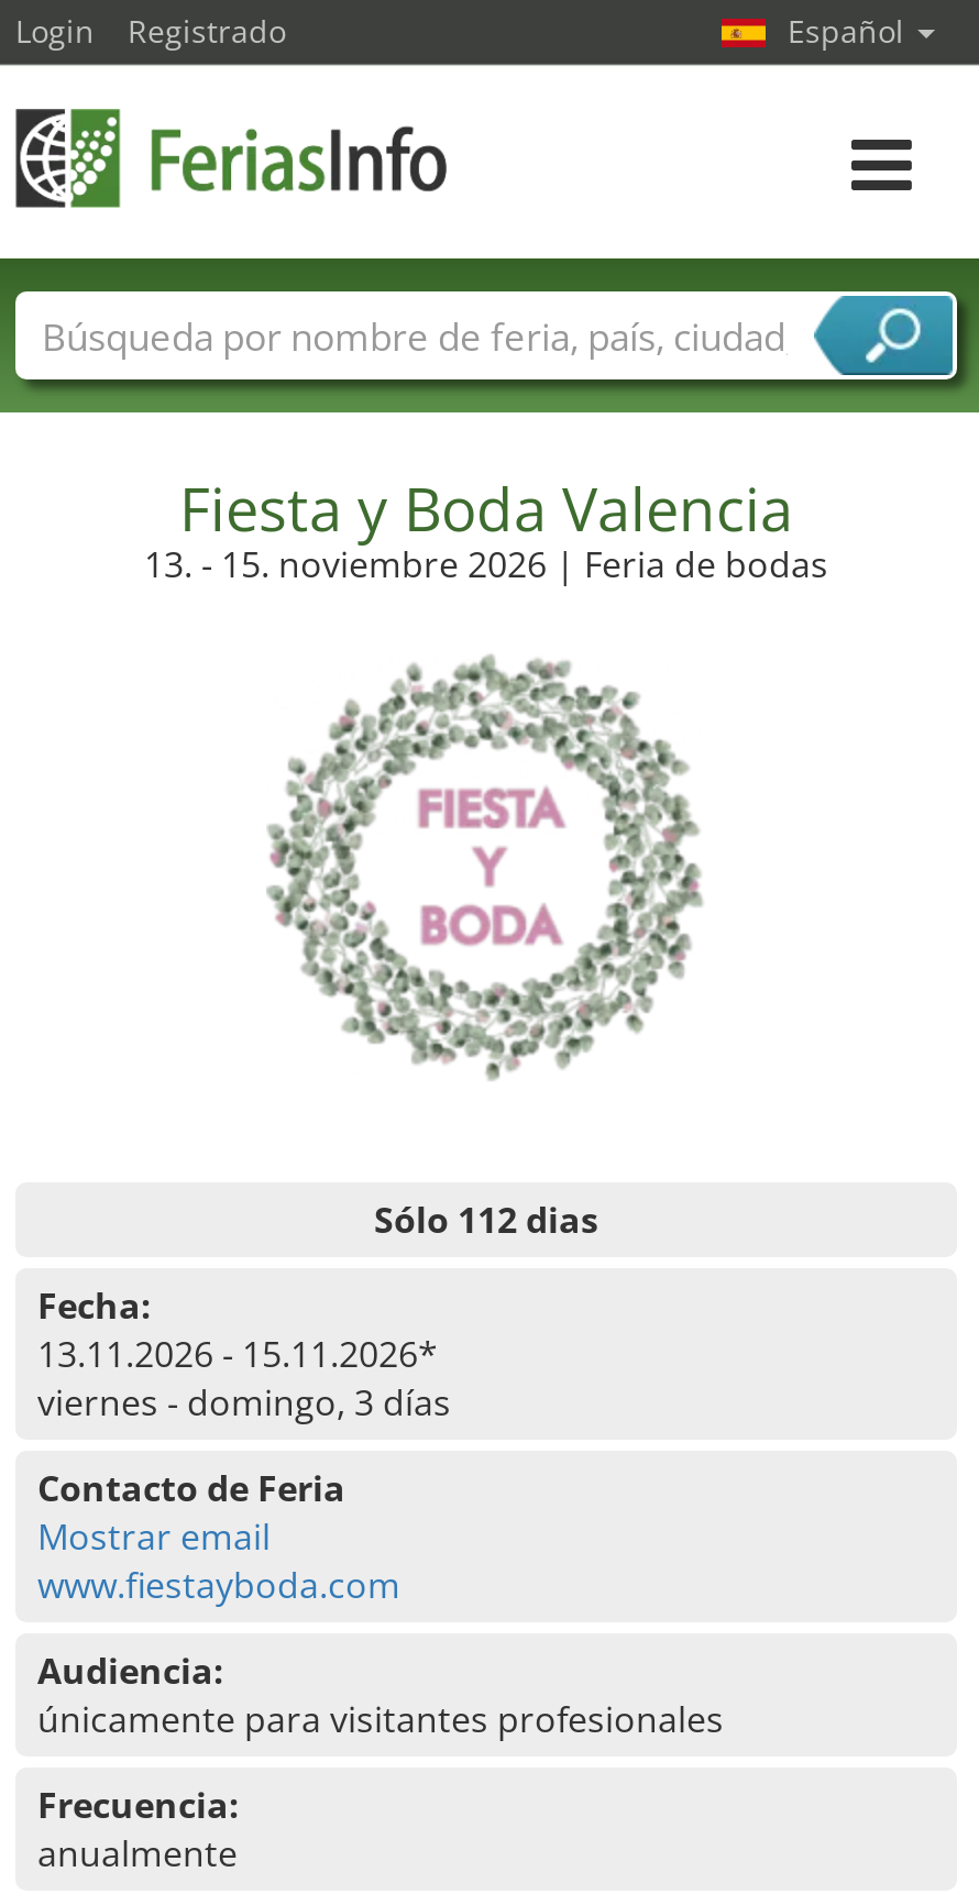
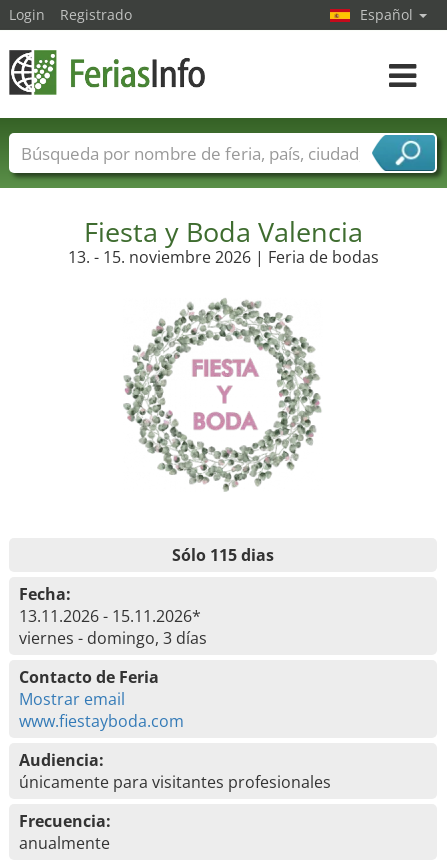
- Sólo 112 dias
+ Sólo 115 dias
